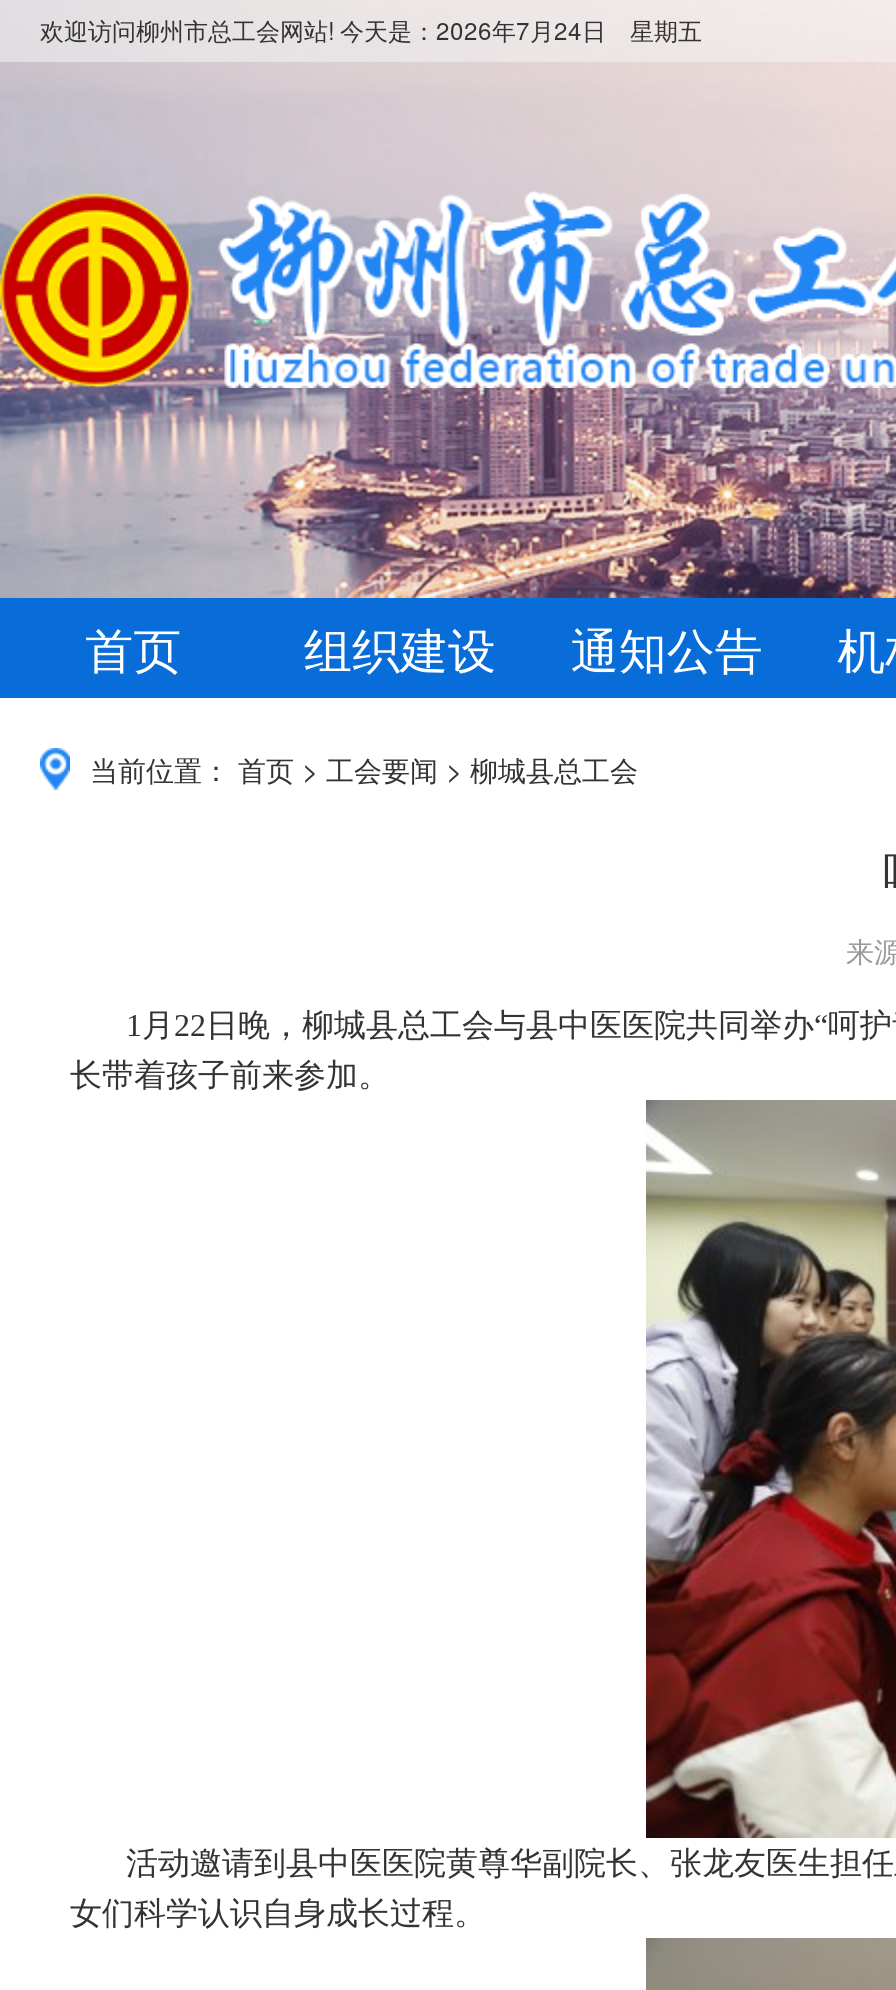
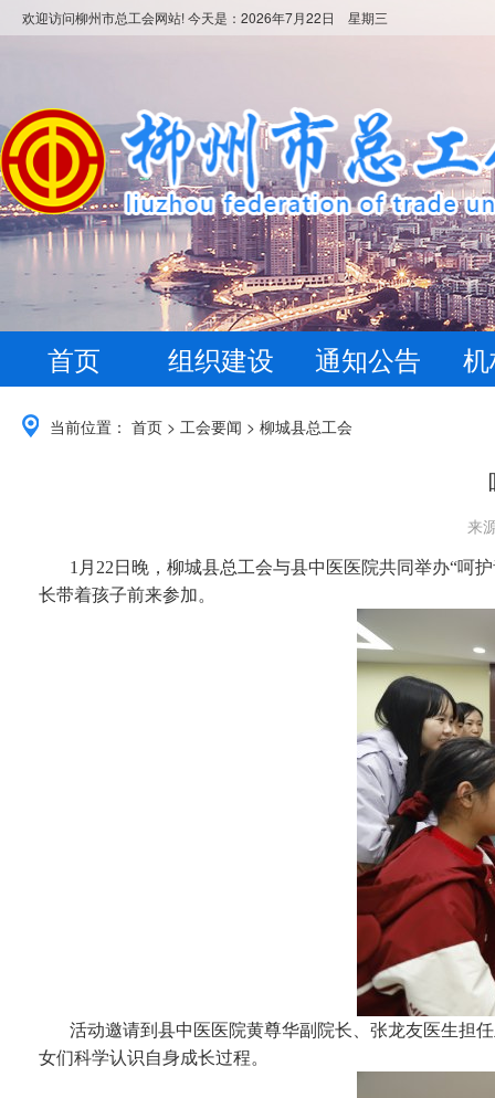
- 欢迎访问柳州市总工会网站! 今天是：2026年7月24日 星期五
+ 欢迎访问柳州市总工会网站! 今天是：2026年7月22日 星期三
